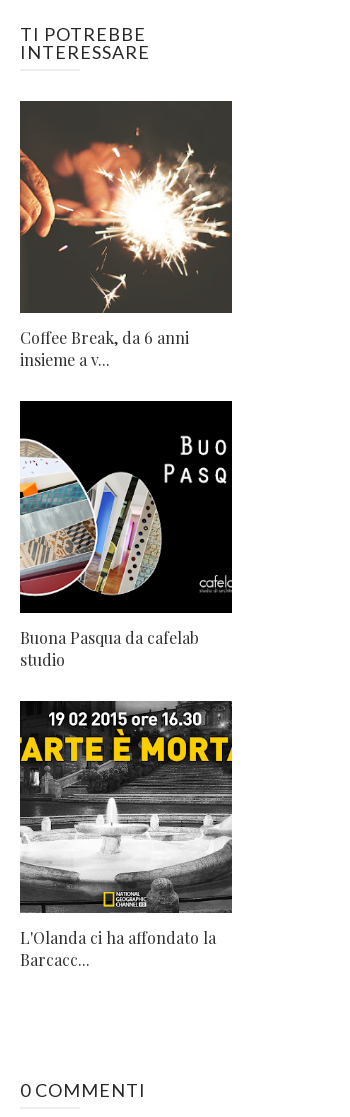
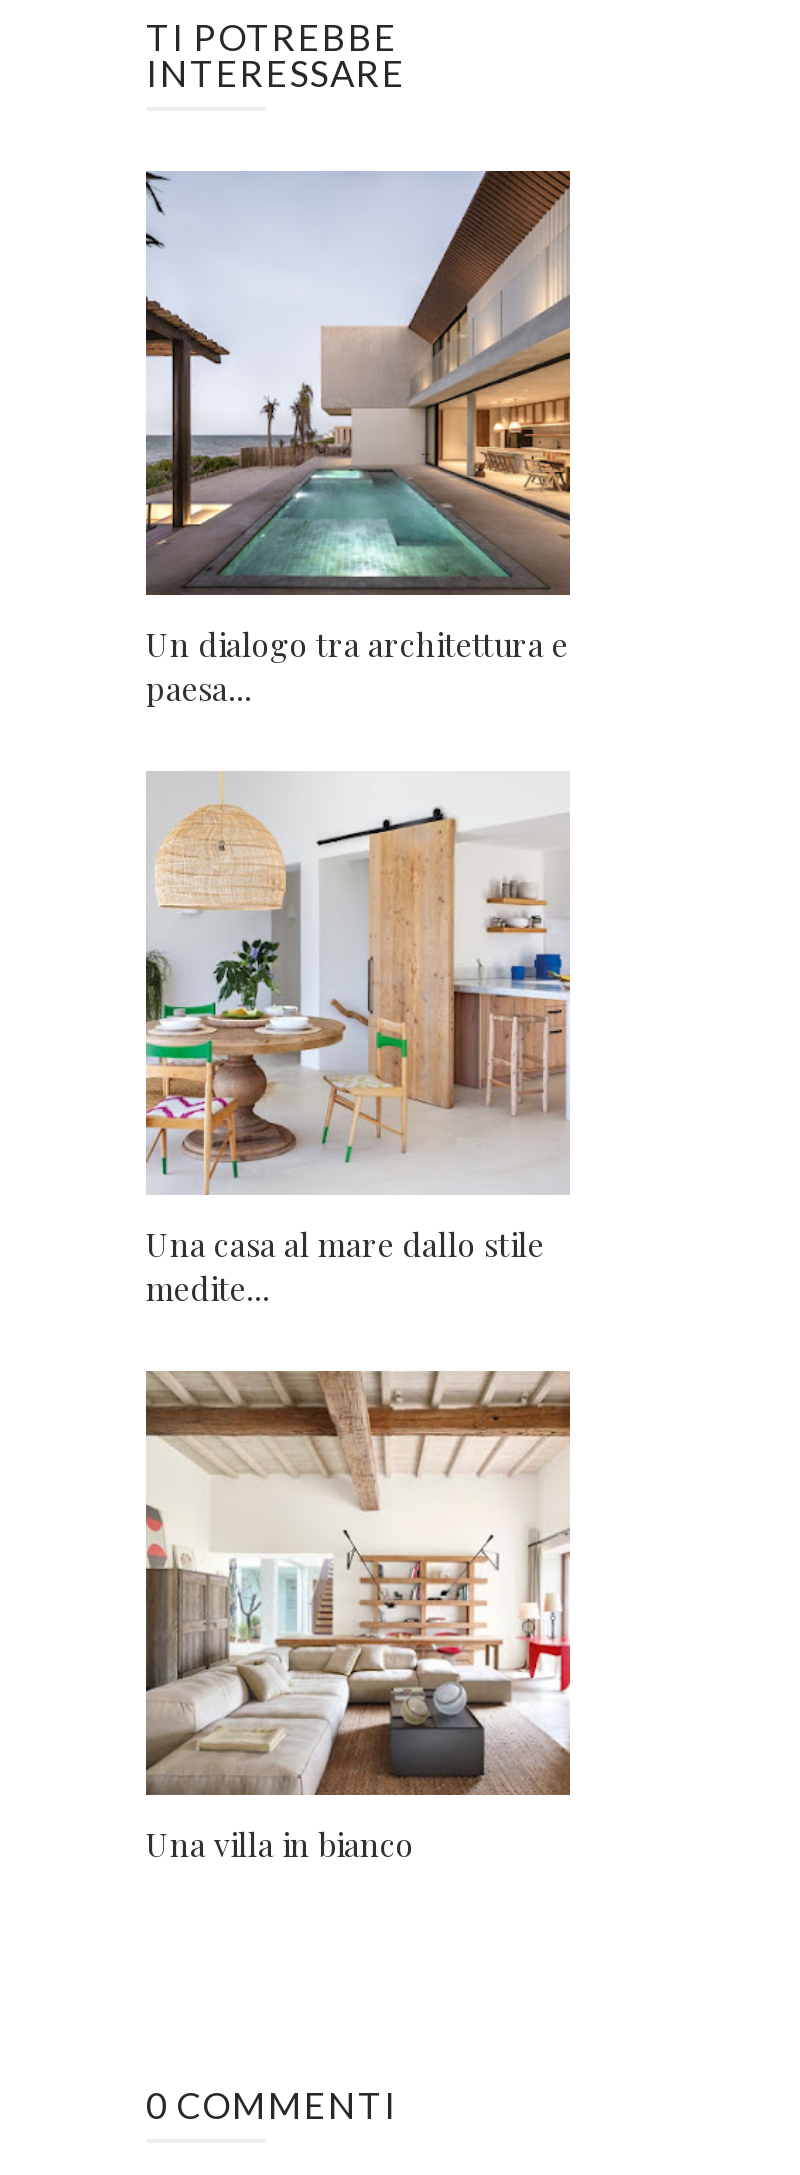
- [image]
- Coffee Break, da 6 anni
- insieme a v...
+ [image]
+ Un dialogo tra architettura e
+ paesa...

- [image]
- Buona Pasqua da cafelab
- studio
+ [image]
+ Una casa al mare dallo stile
+ medite...

- [image]
- L'Olanda ci ha affondato la
- Barcacc...
+ [image]
+ Una villa in bianco
